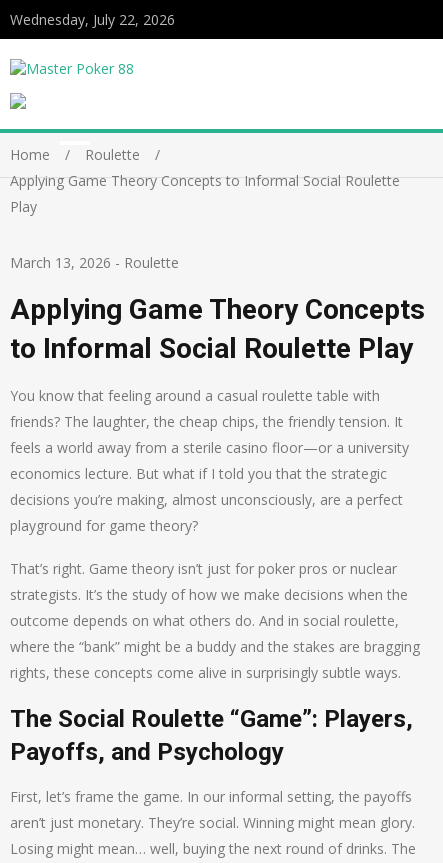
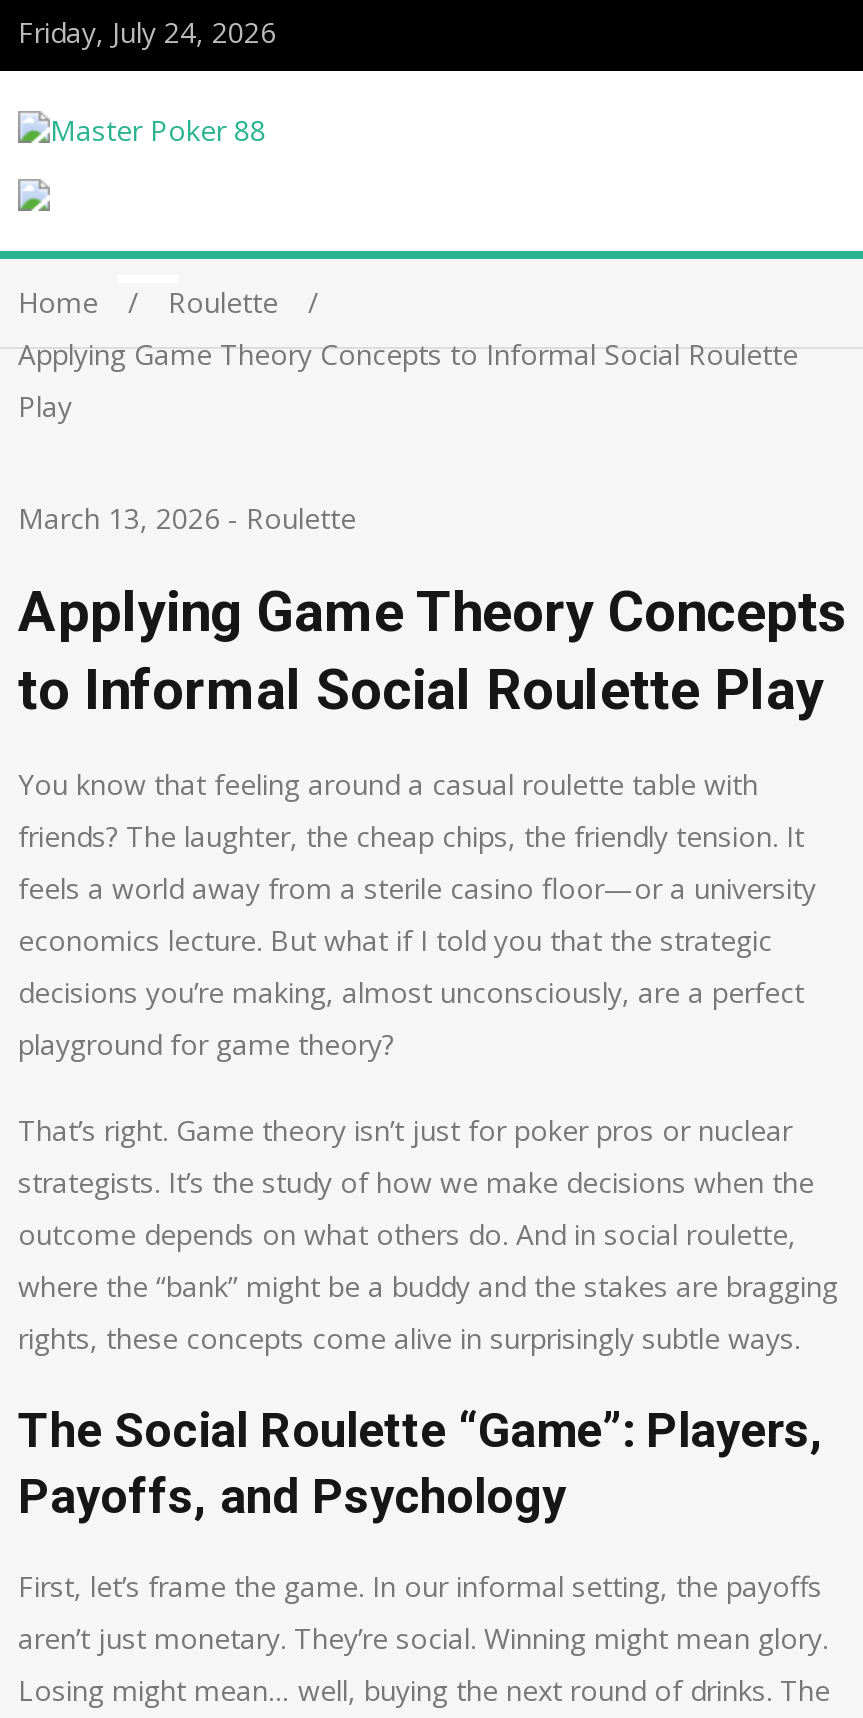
- Wednesday, July 22, 2026
+ Friday, July 24, 2026
